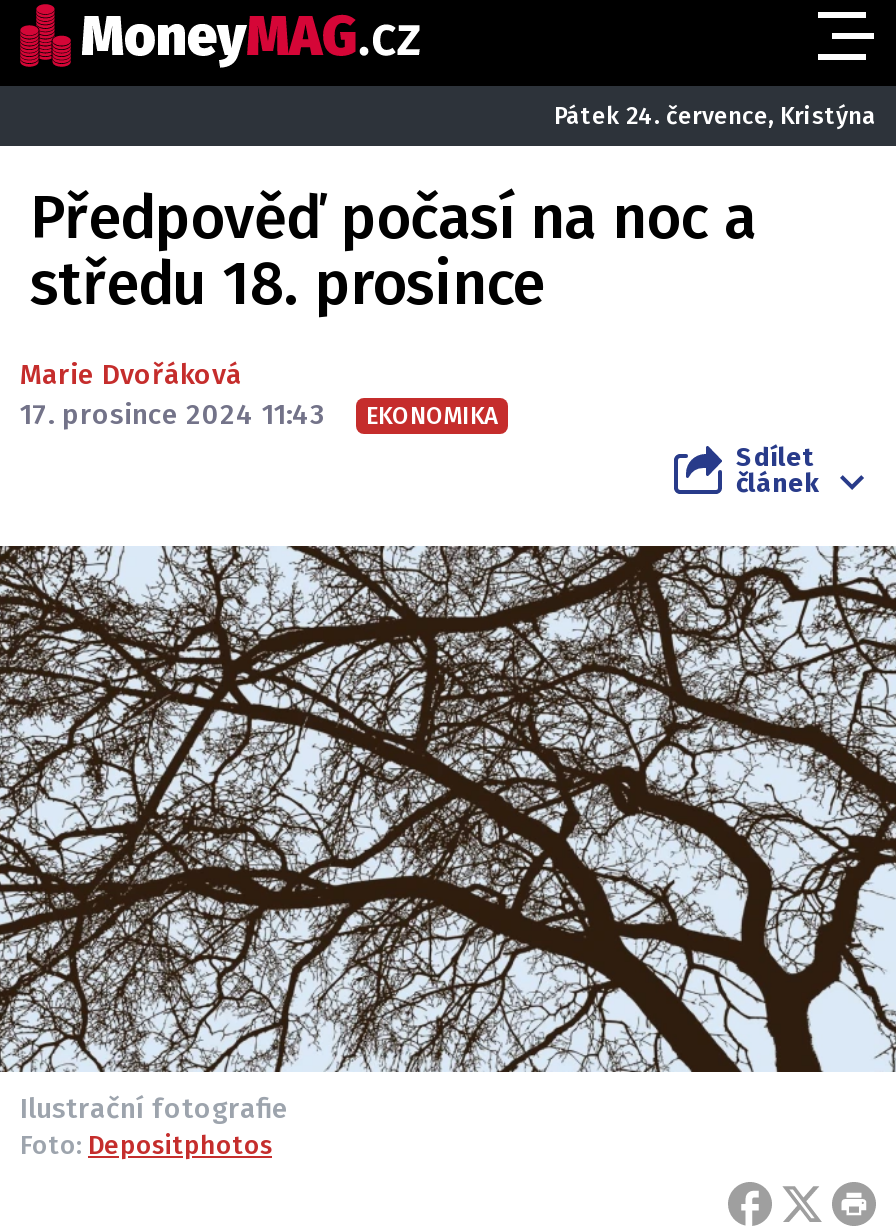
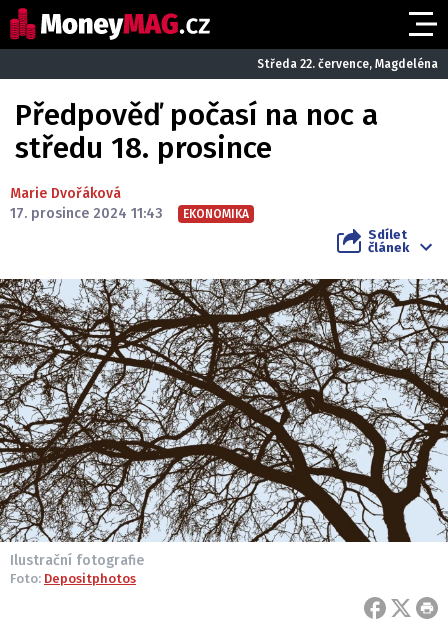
- Pátek 24. července, Kristýna
+ Středa 22. července, Magdeléna
